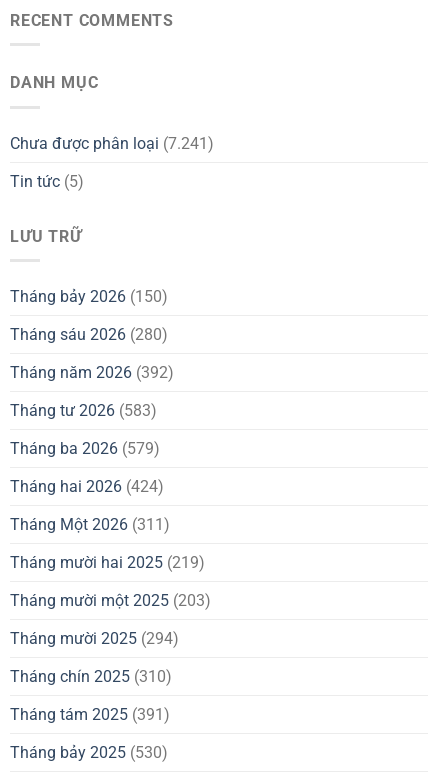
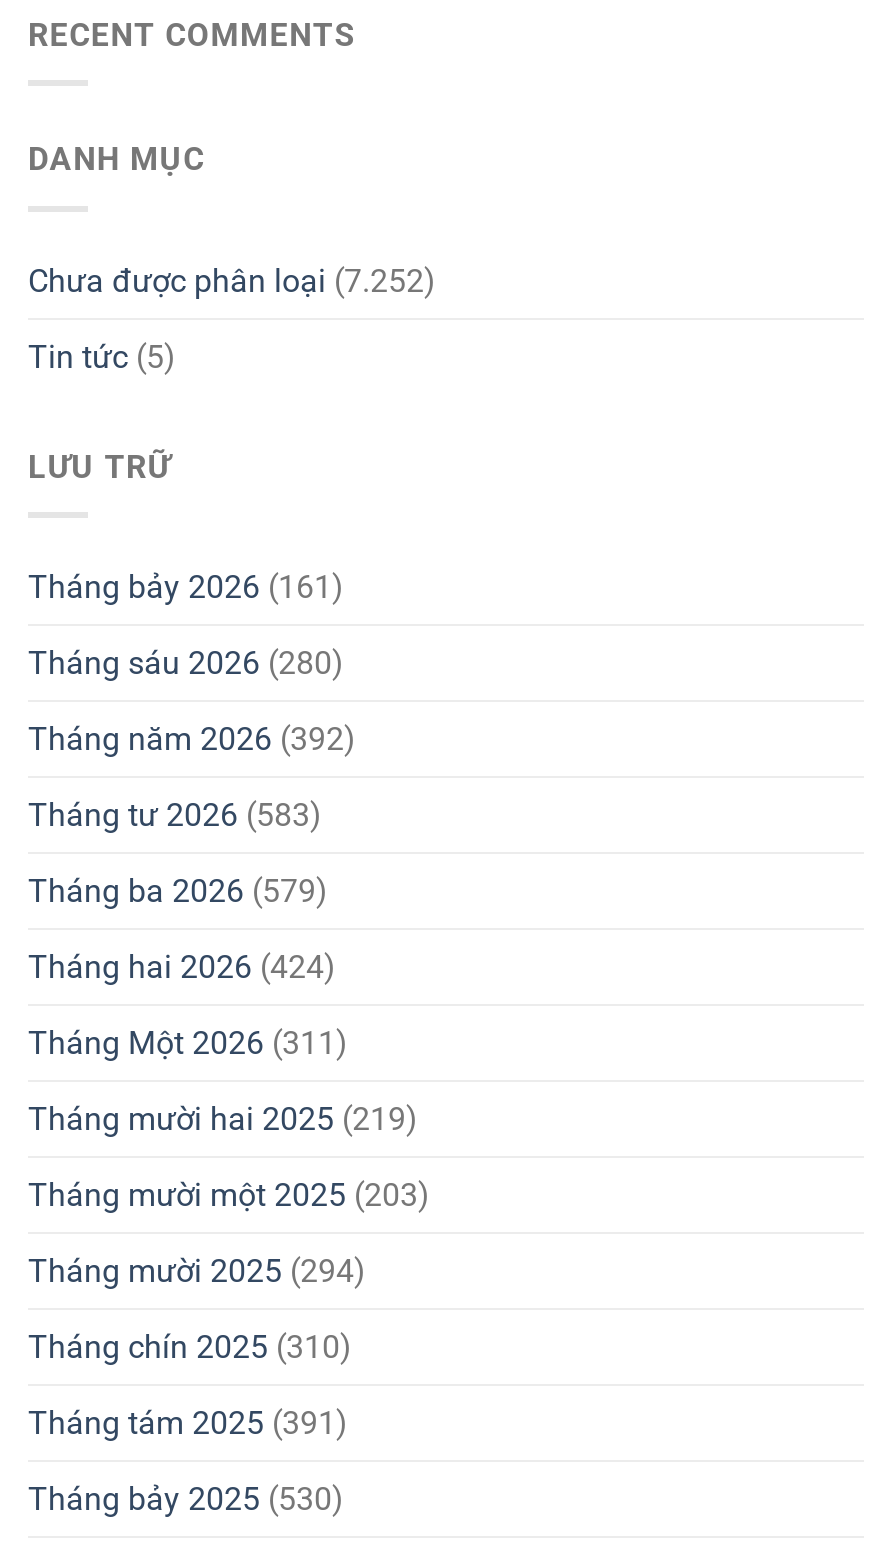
- Chưa được phân loại (7.241)
+ Chưa được phân loại (7.252)

- Tháng bảy 2026 (150)
+ Tháng bảy 2026 (161)
